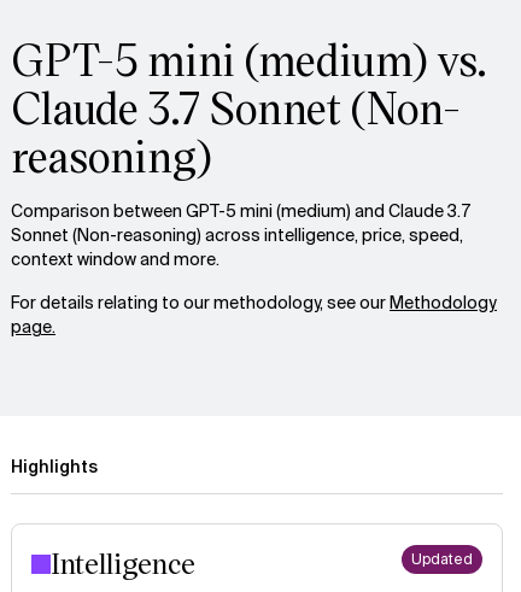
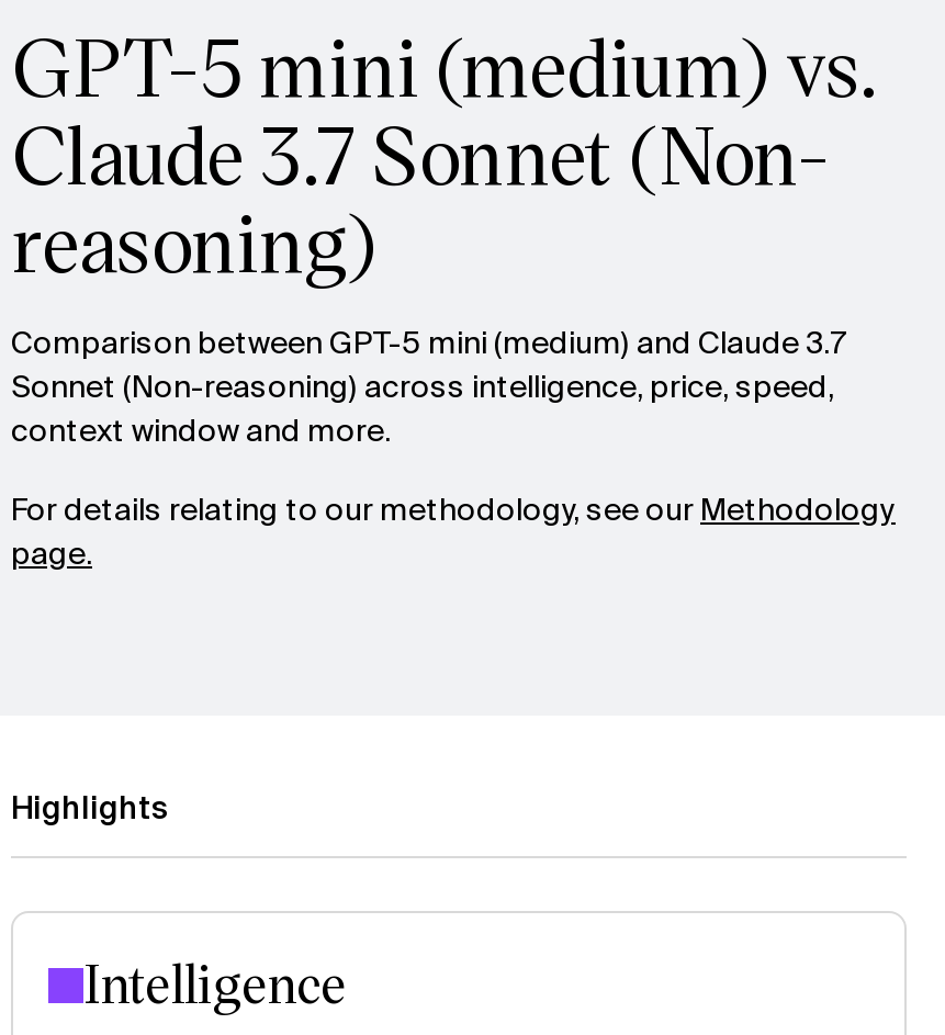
- Updated
